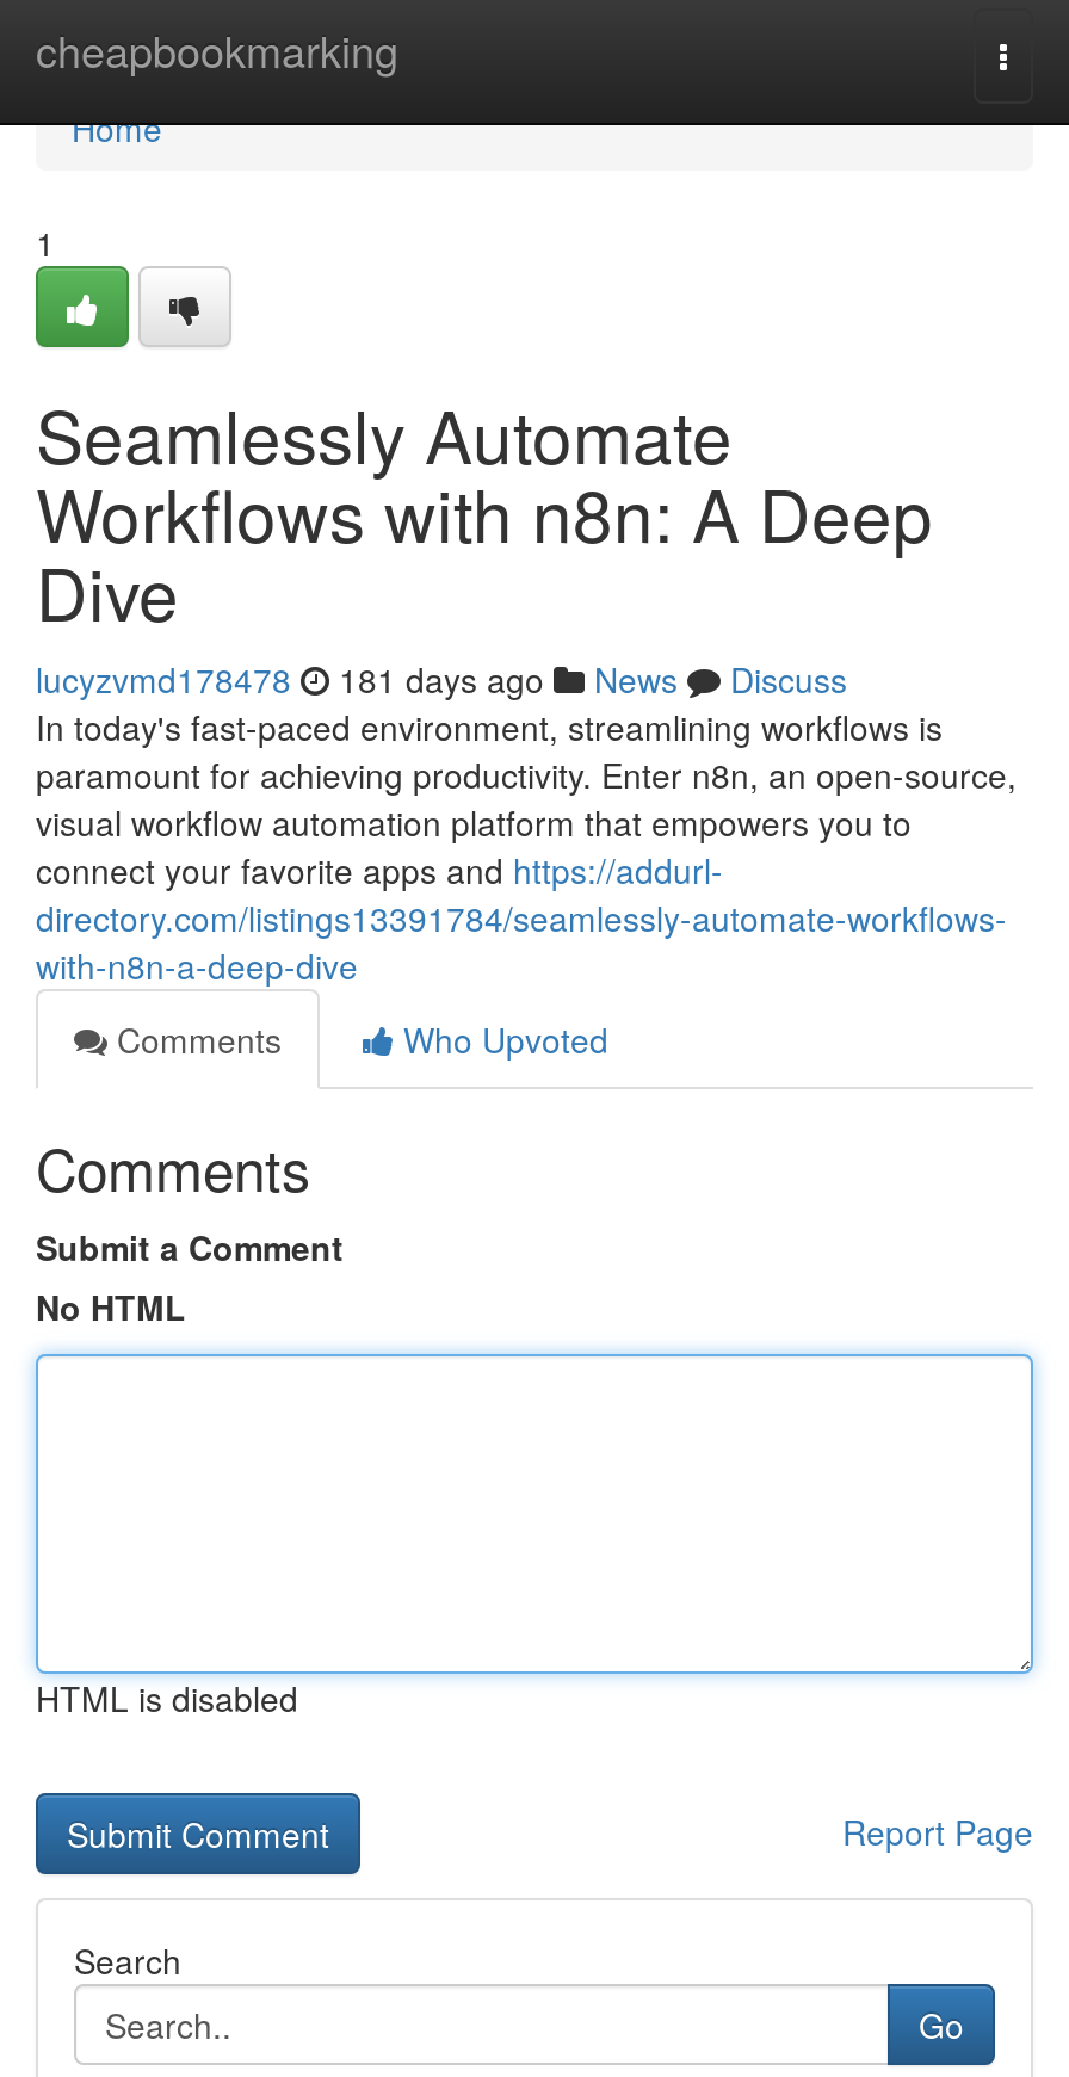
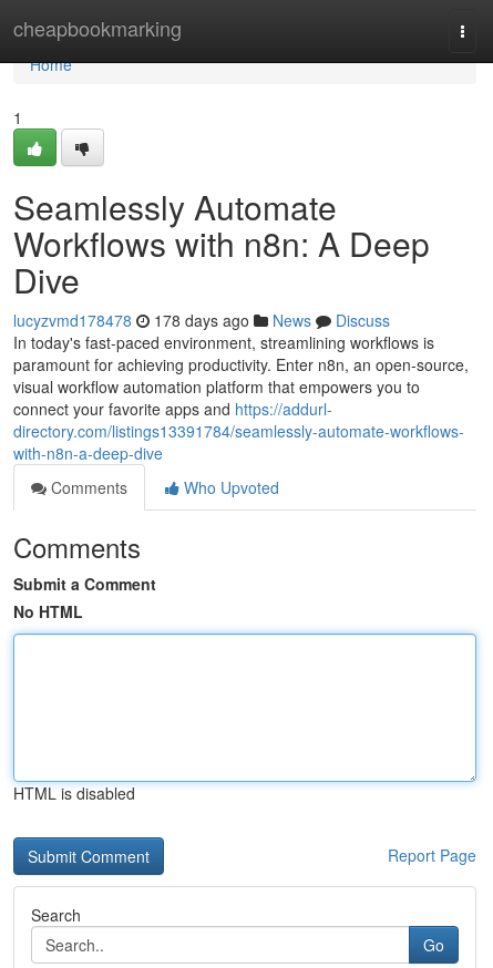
- lucyzvmd178478 181 days ago News Discuss
+ lucyzvmd178478 178 days ago News Discuss
